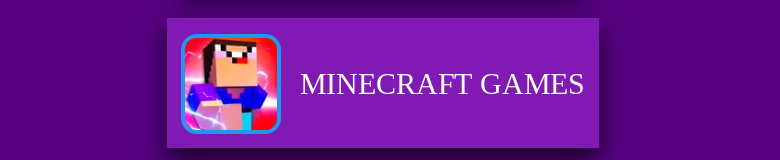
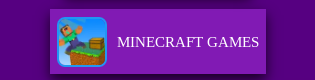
- [image]
+ [image]
